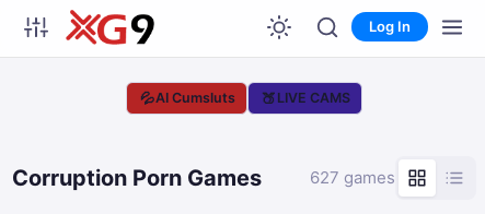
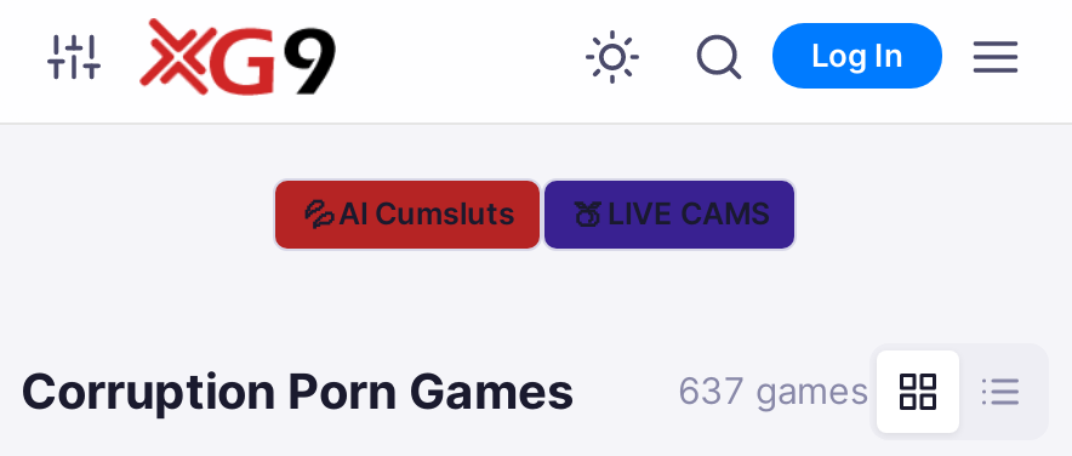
- 627 games
+ 637 games
